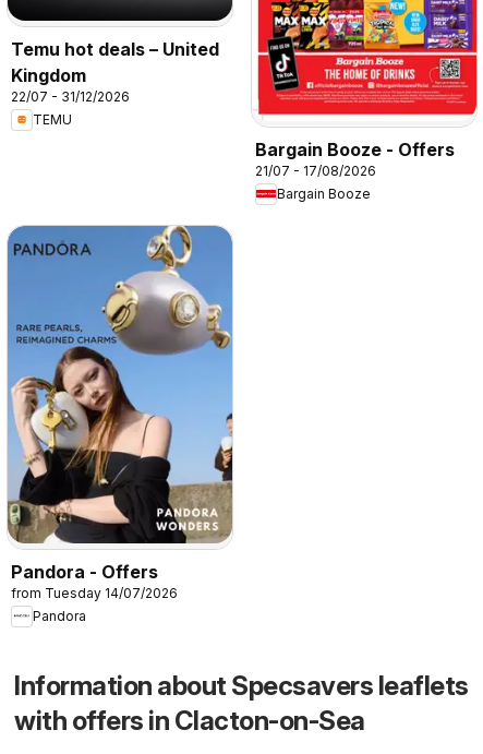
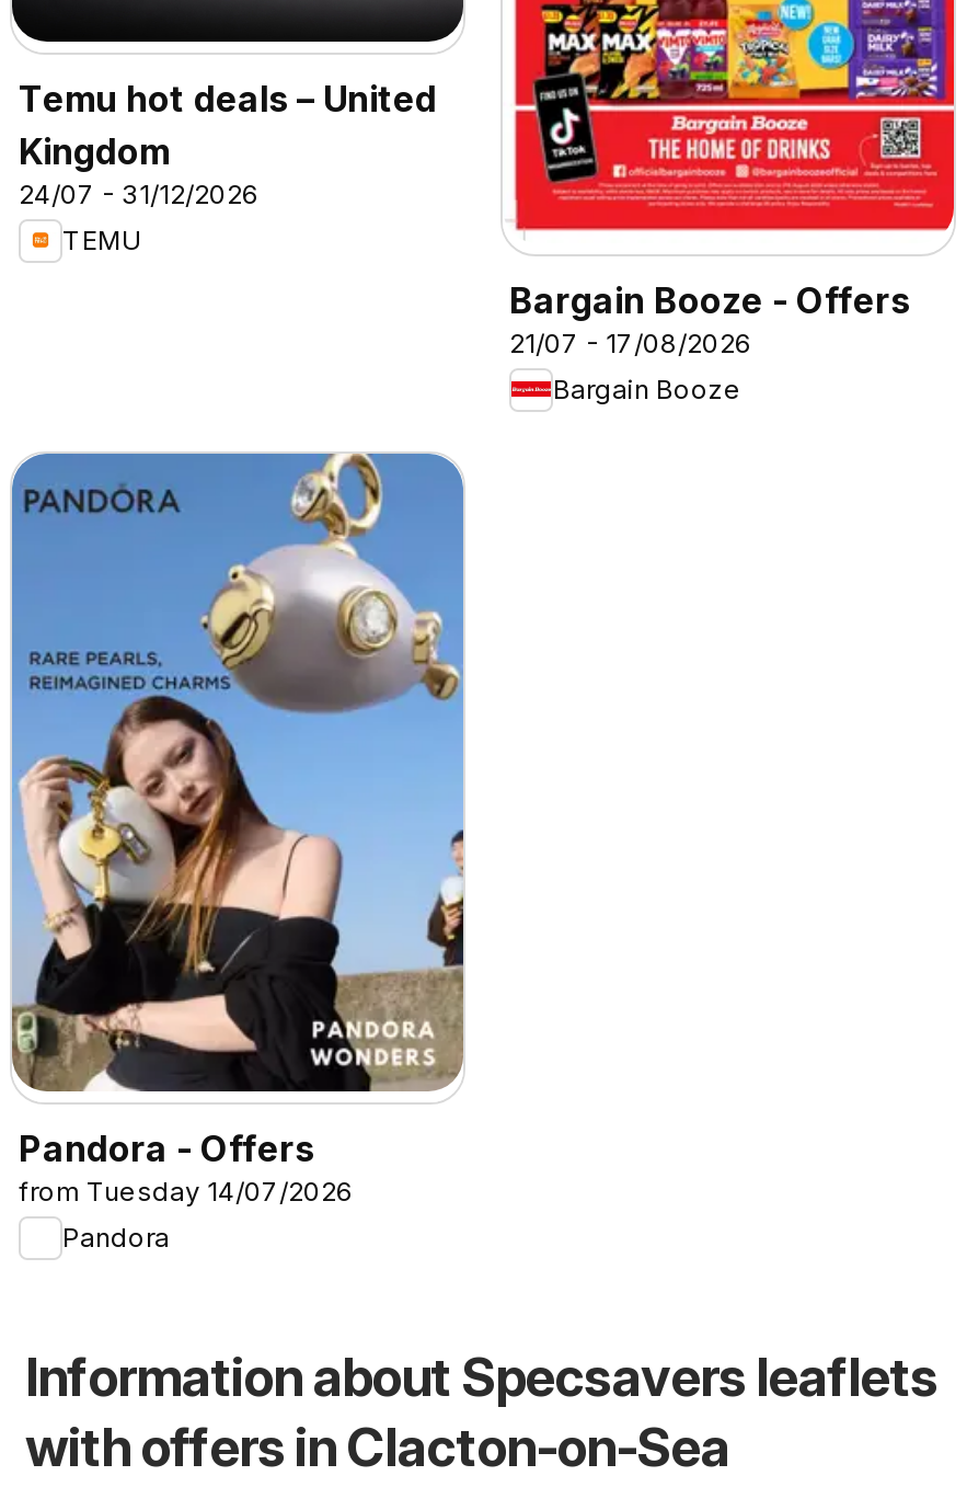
- 22/07 - 31/12/2026
+ 24/07 - 31/12/2026
